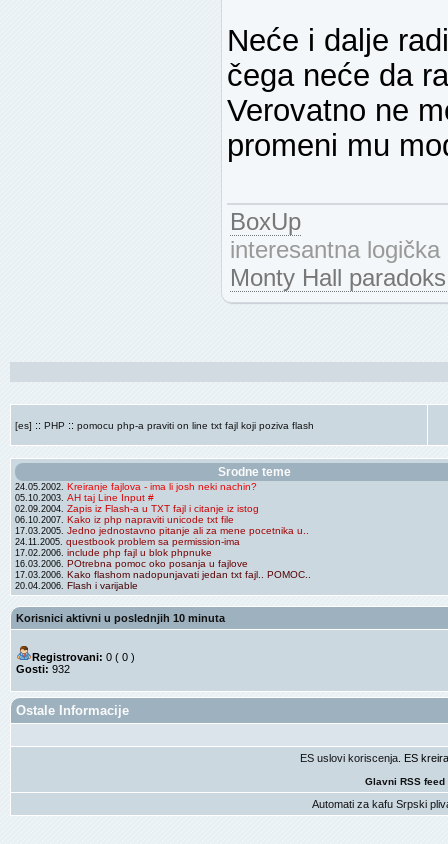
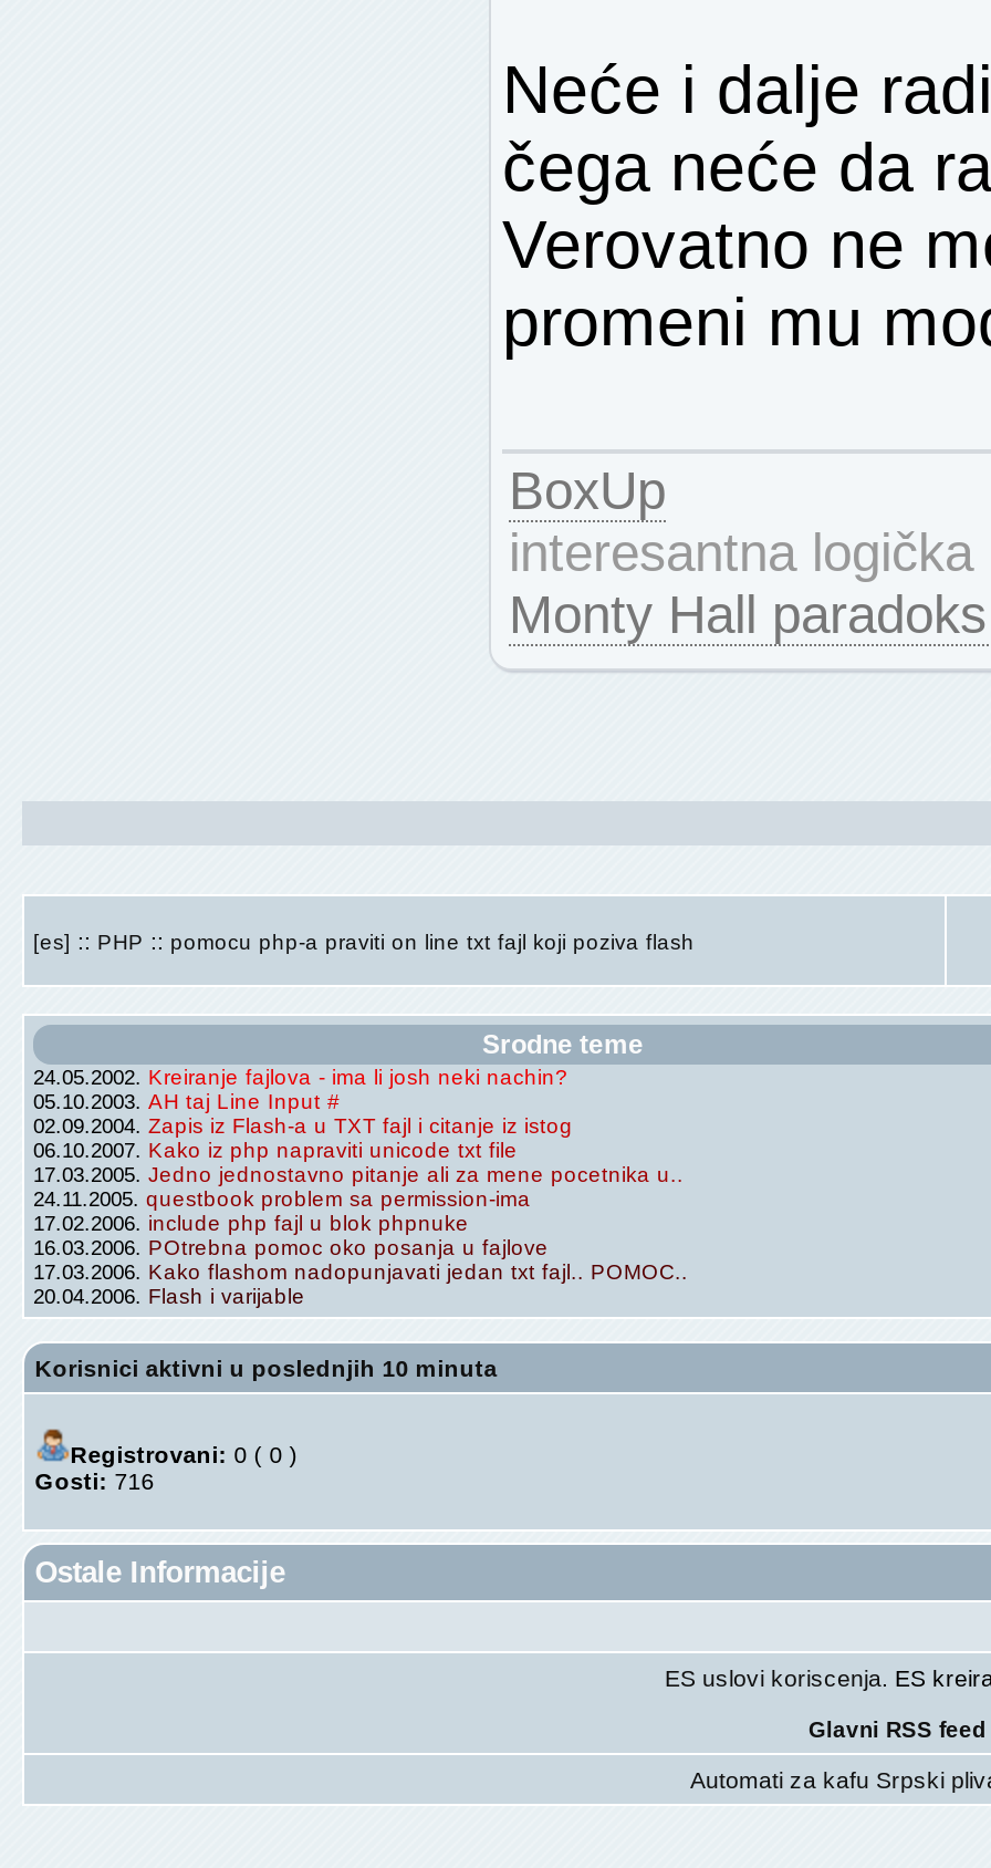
- Gosti:932
+ Gosti:716
